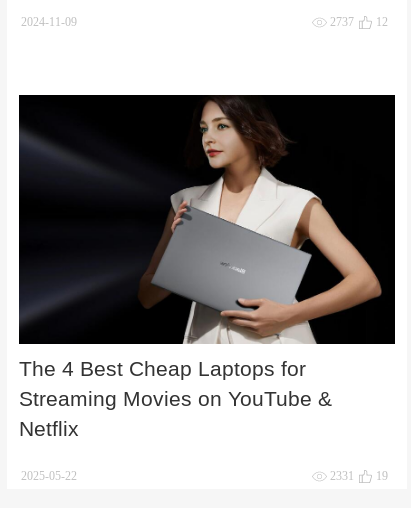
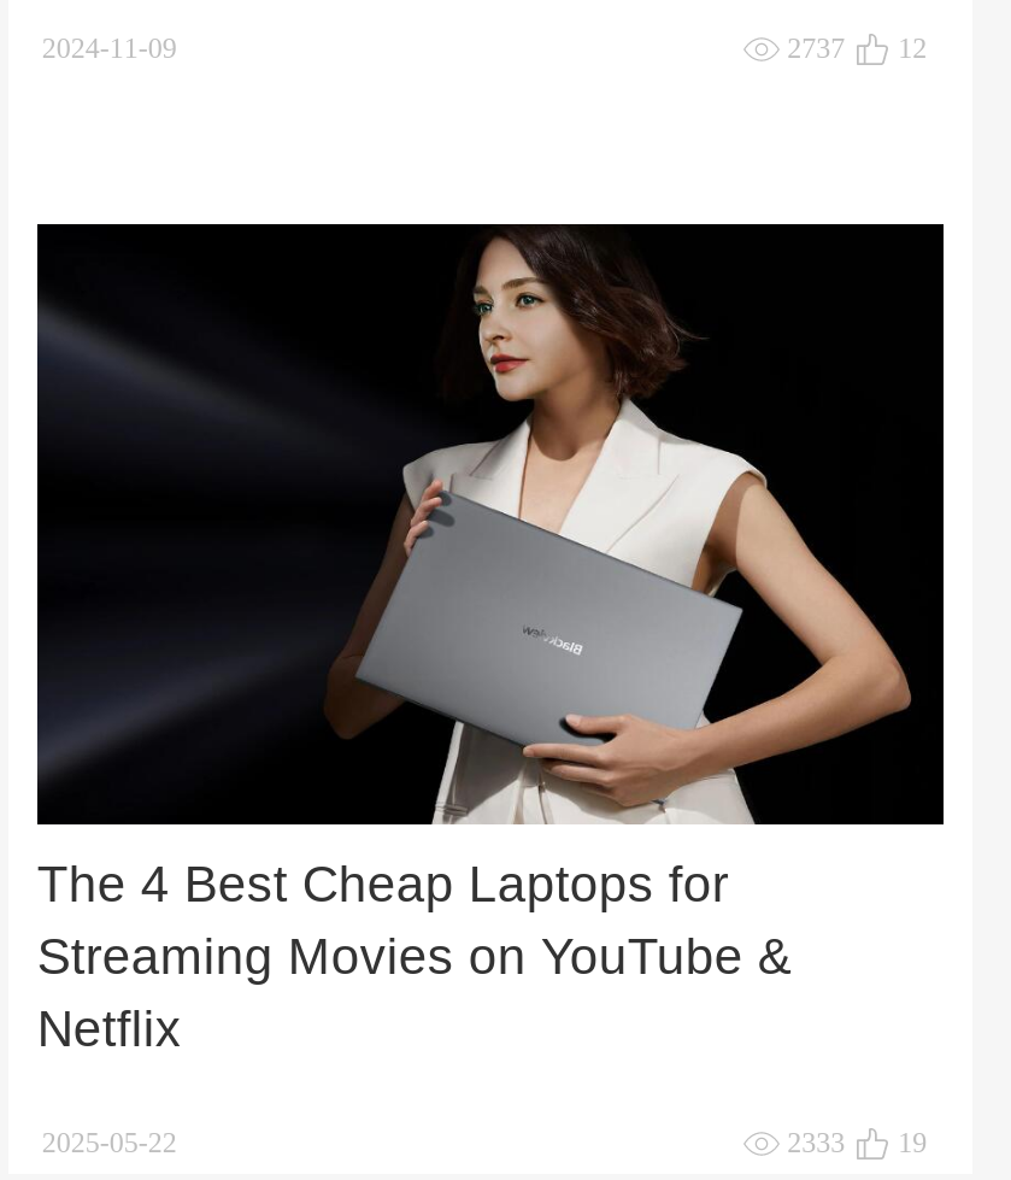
- 2331 19
+ 2333 19
